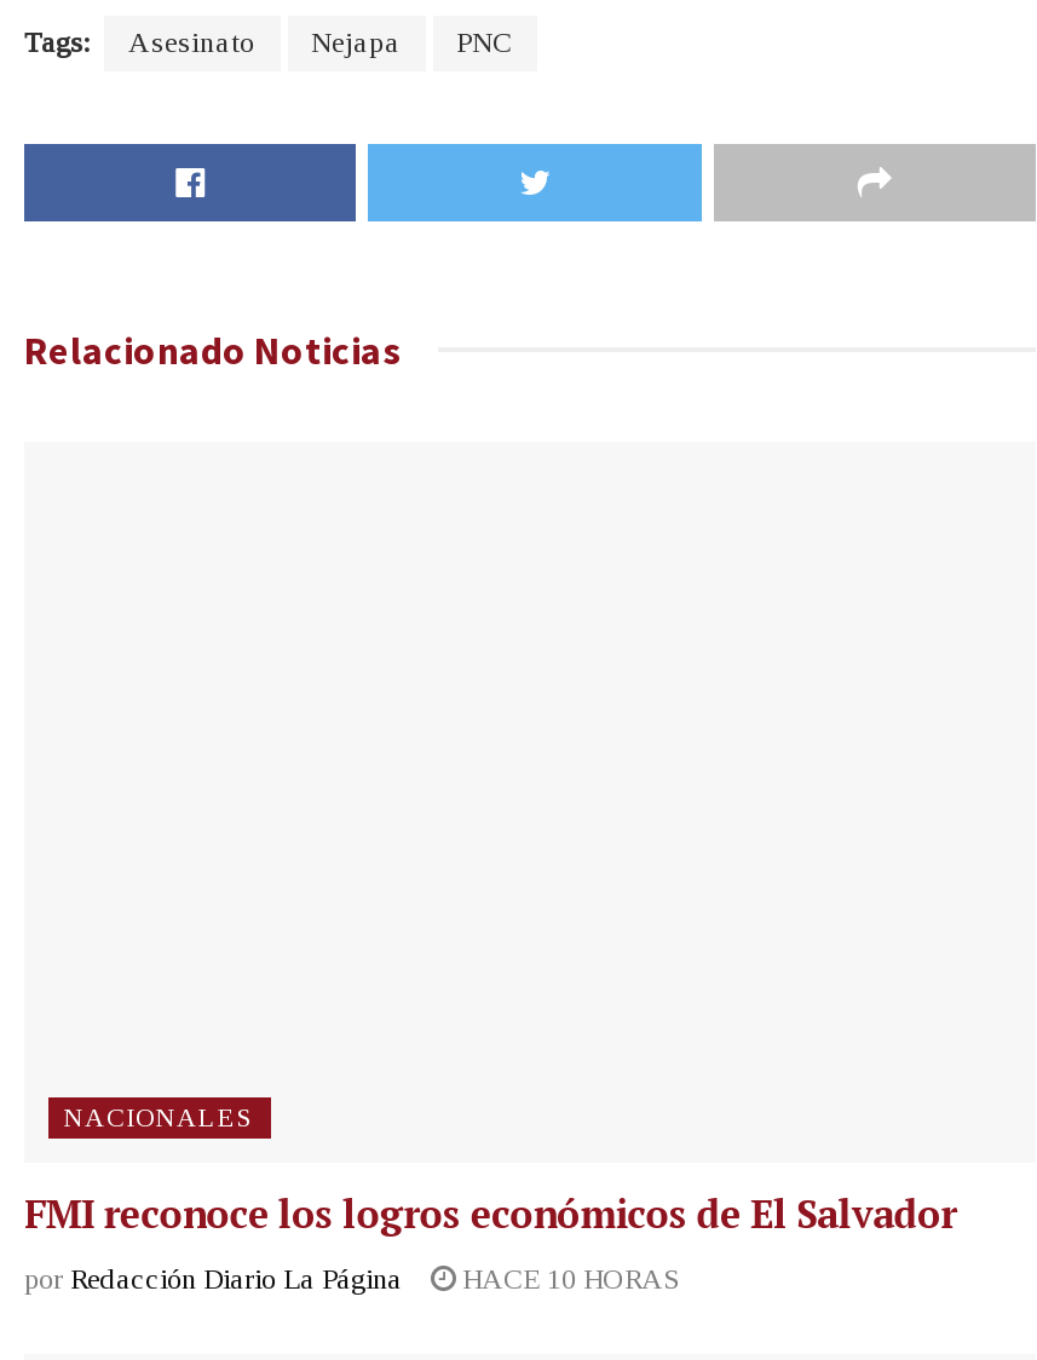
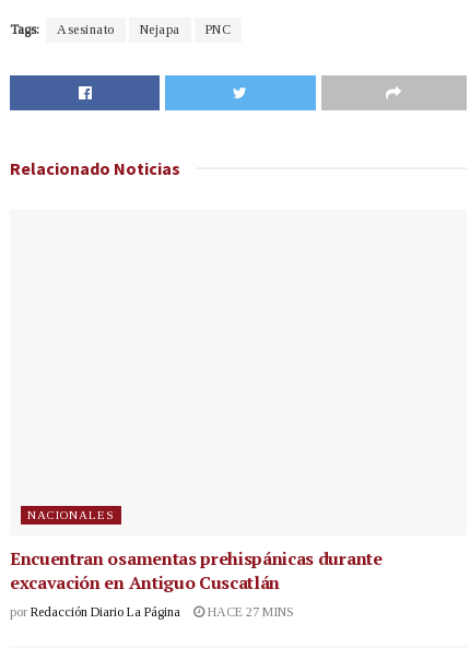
- FMI reconoce los logros económicos de El Salvador
+ Encuentran osamentas prehispánicas durante
+ excavación en Antiguo Cuscatlán

- por Redacción Diario La Página HACE 10 HORAS
+ por Redacción Diario La Página HACE 27 MINS
